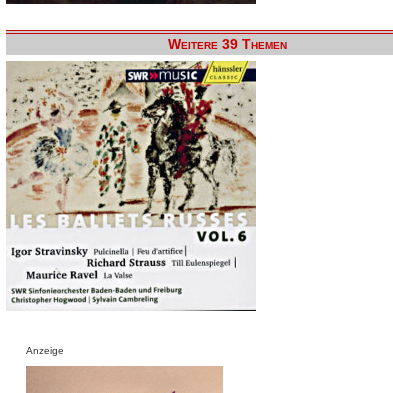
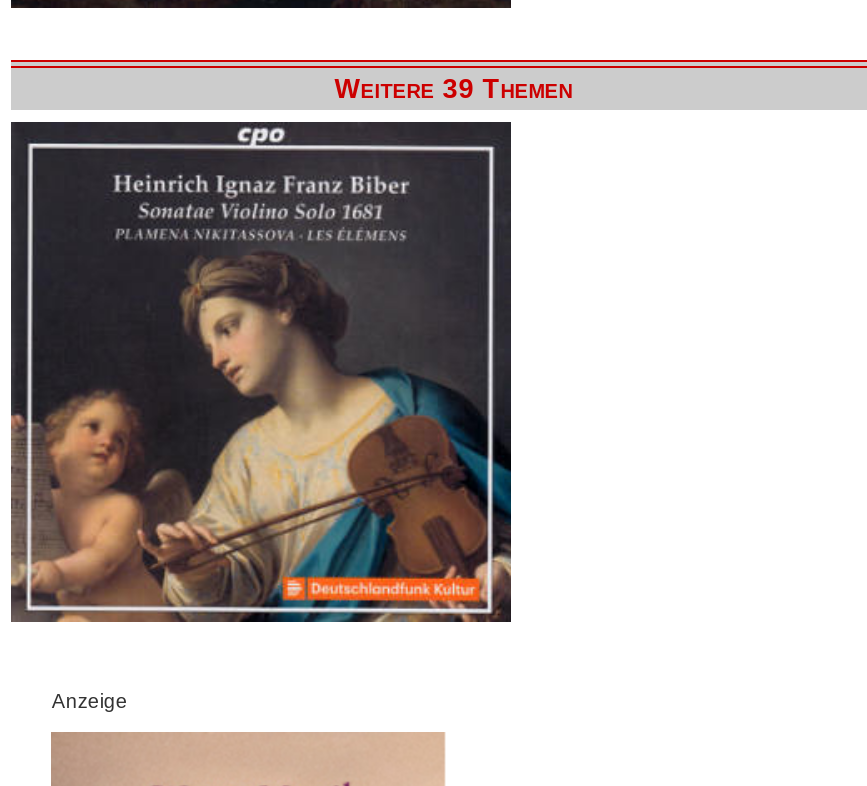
- [image]
+ [image]
